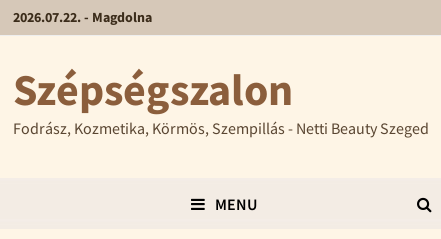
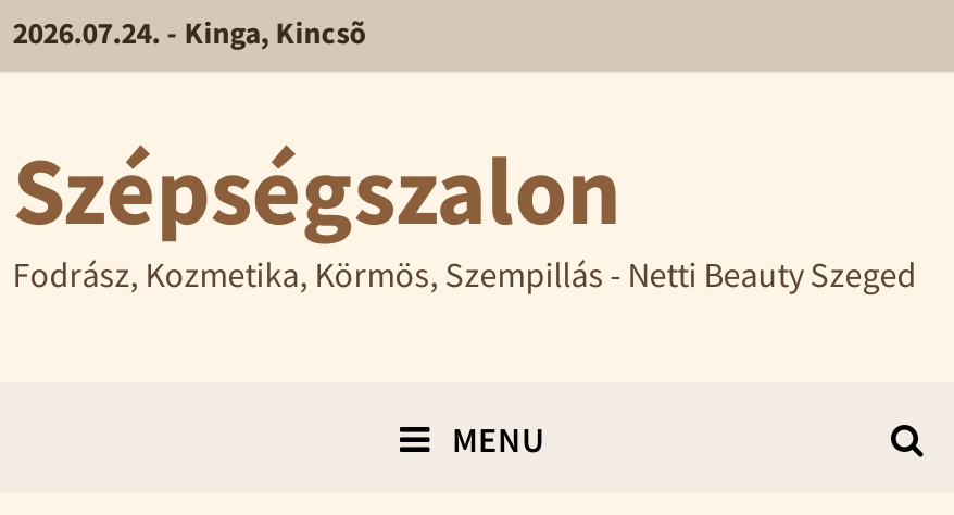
- 2026.07.22. - Magdolna
+ 2026.07.24. - Kinga, Kincsõ
